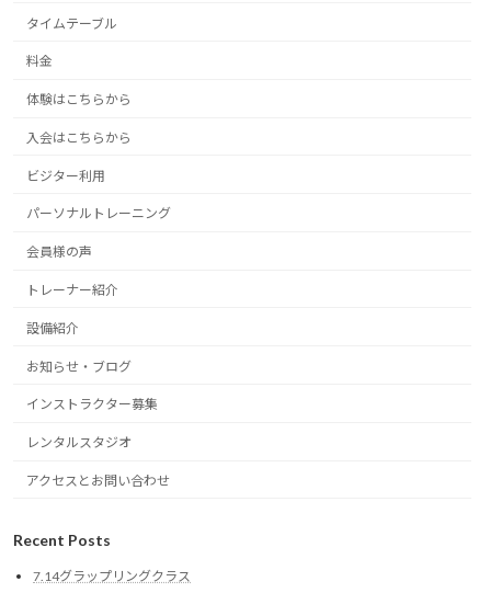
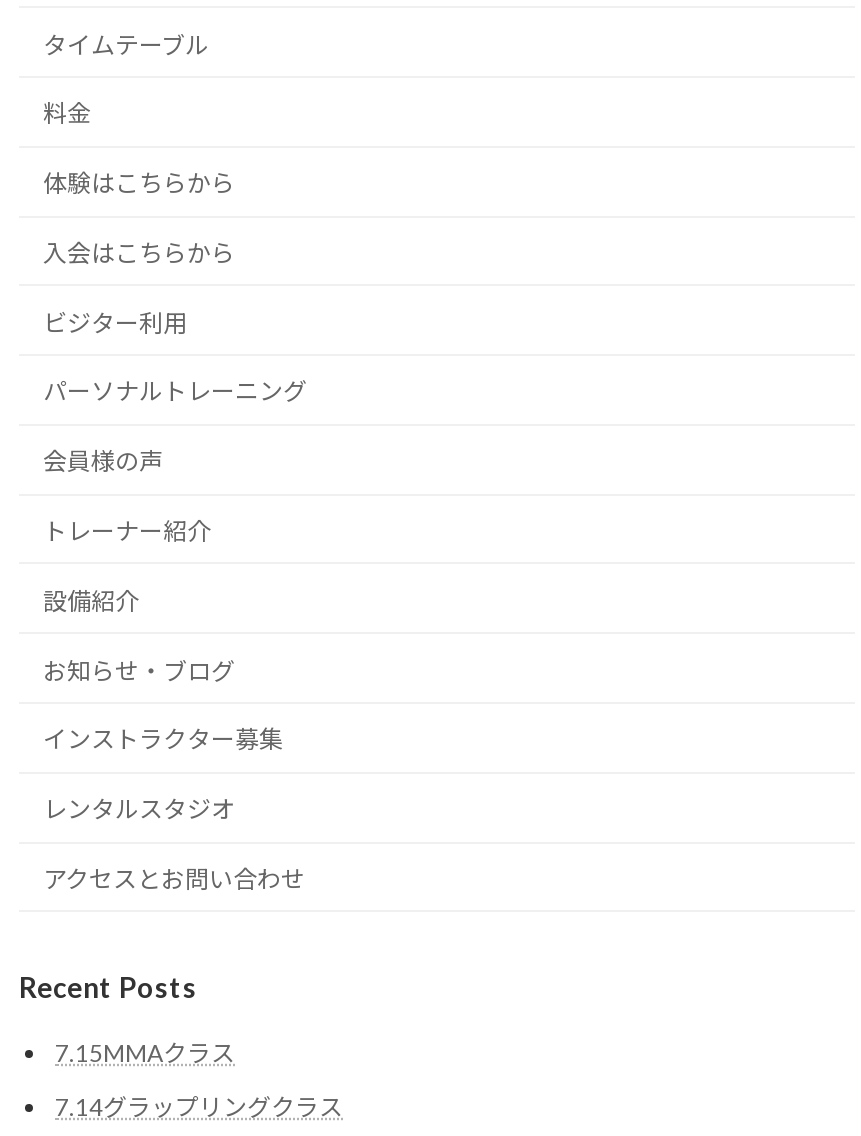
+ 7.15MMAクラス
